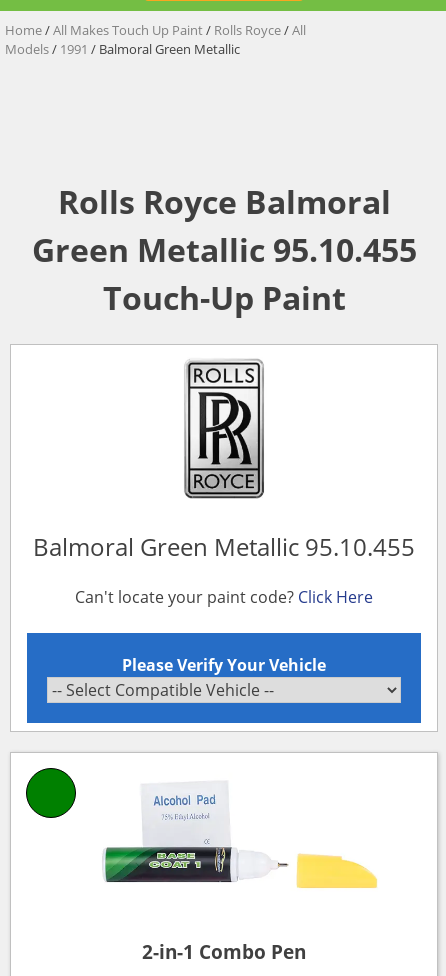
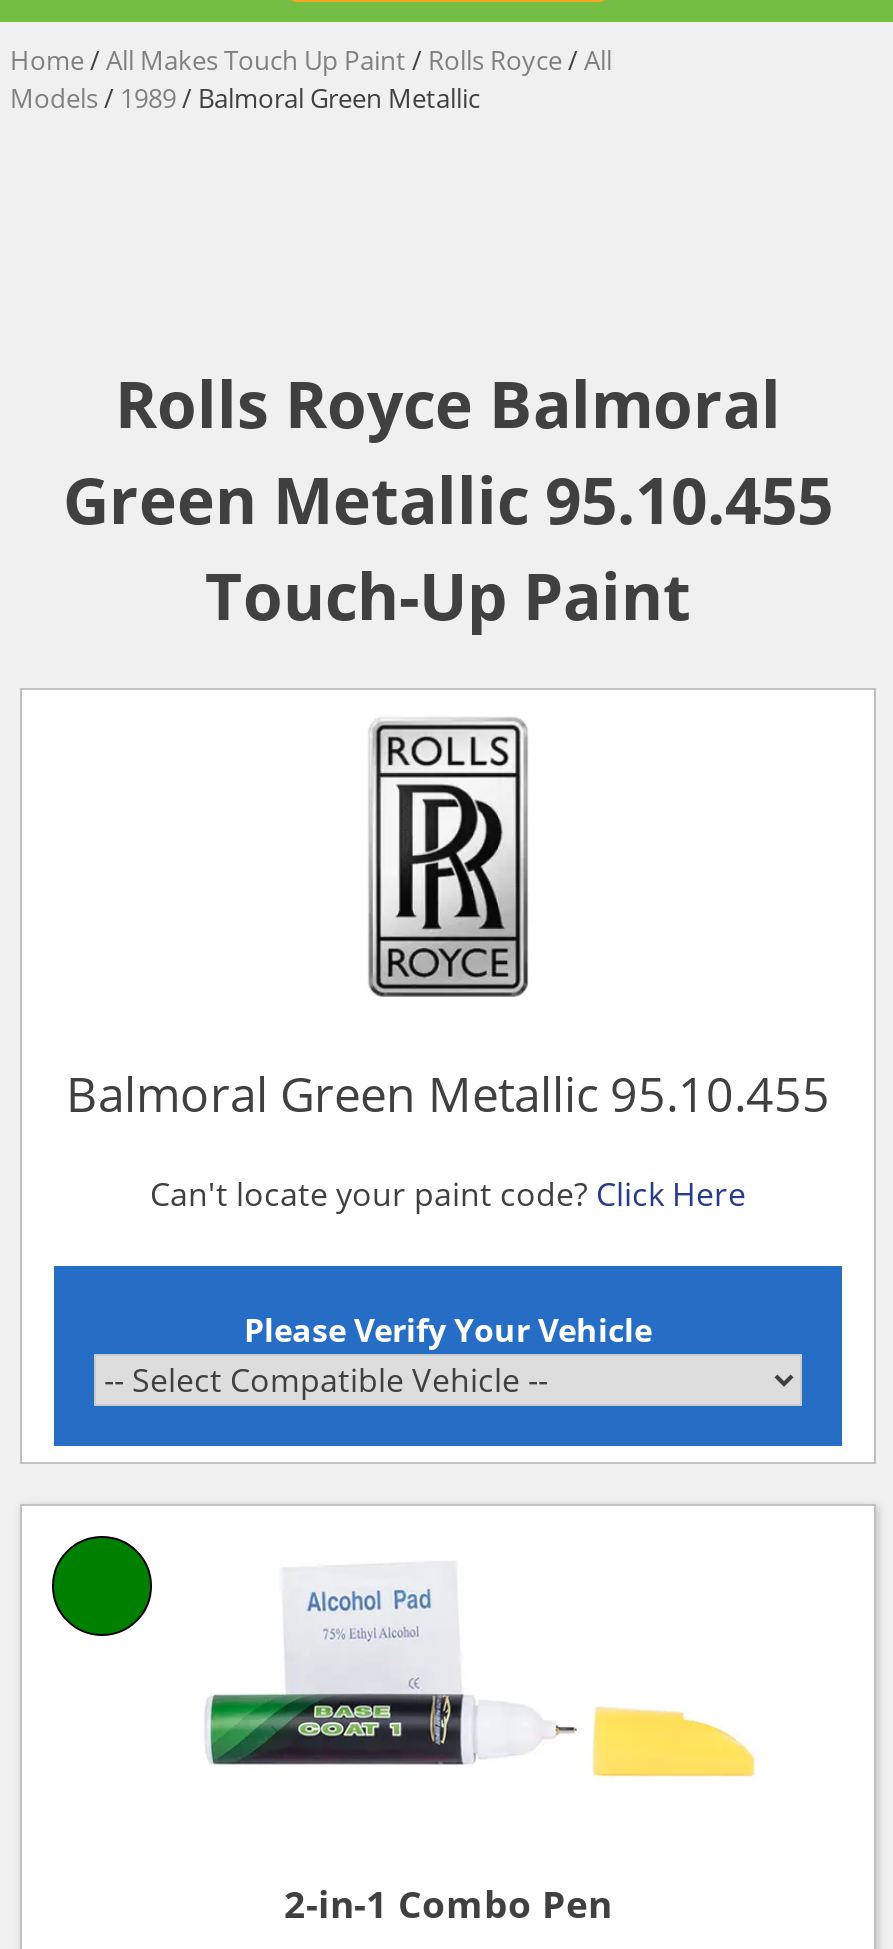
- Models / 1991 / Balmoral Green Metallic
+ Models / 1989 / Balmoral Green Metallic
